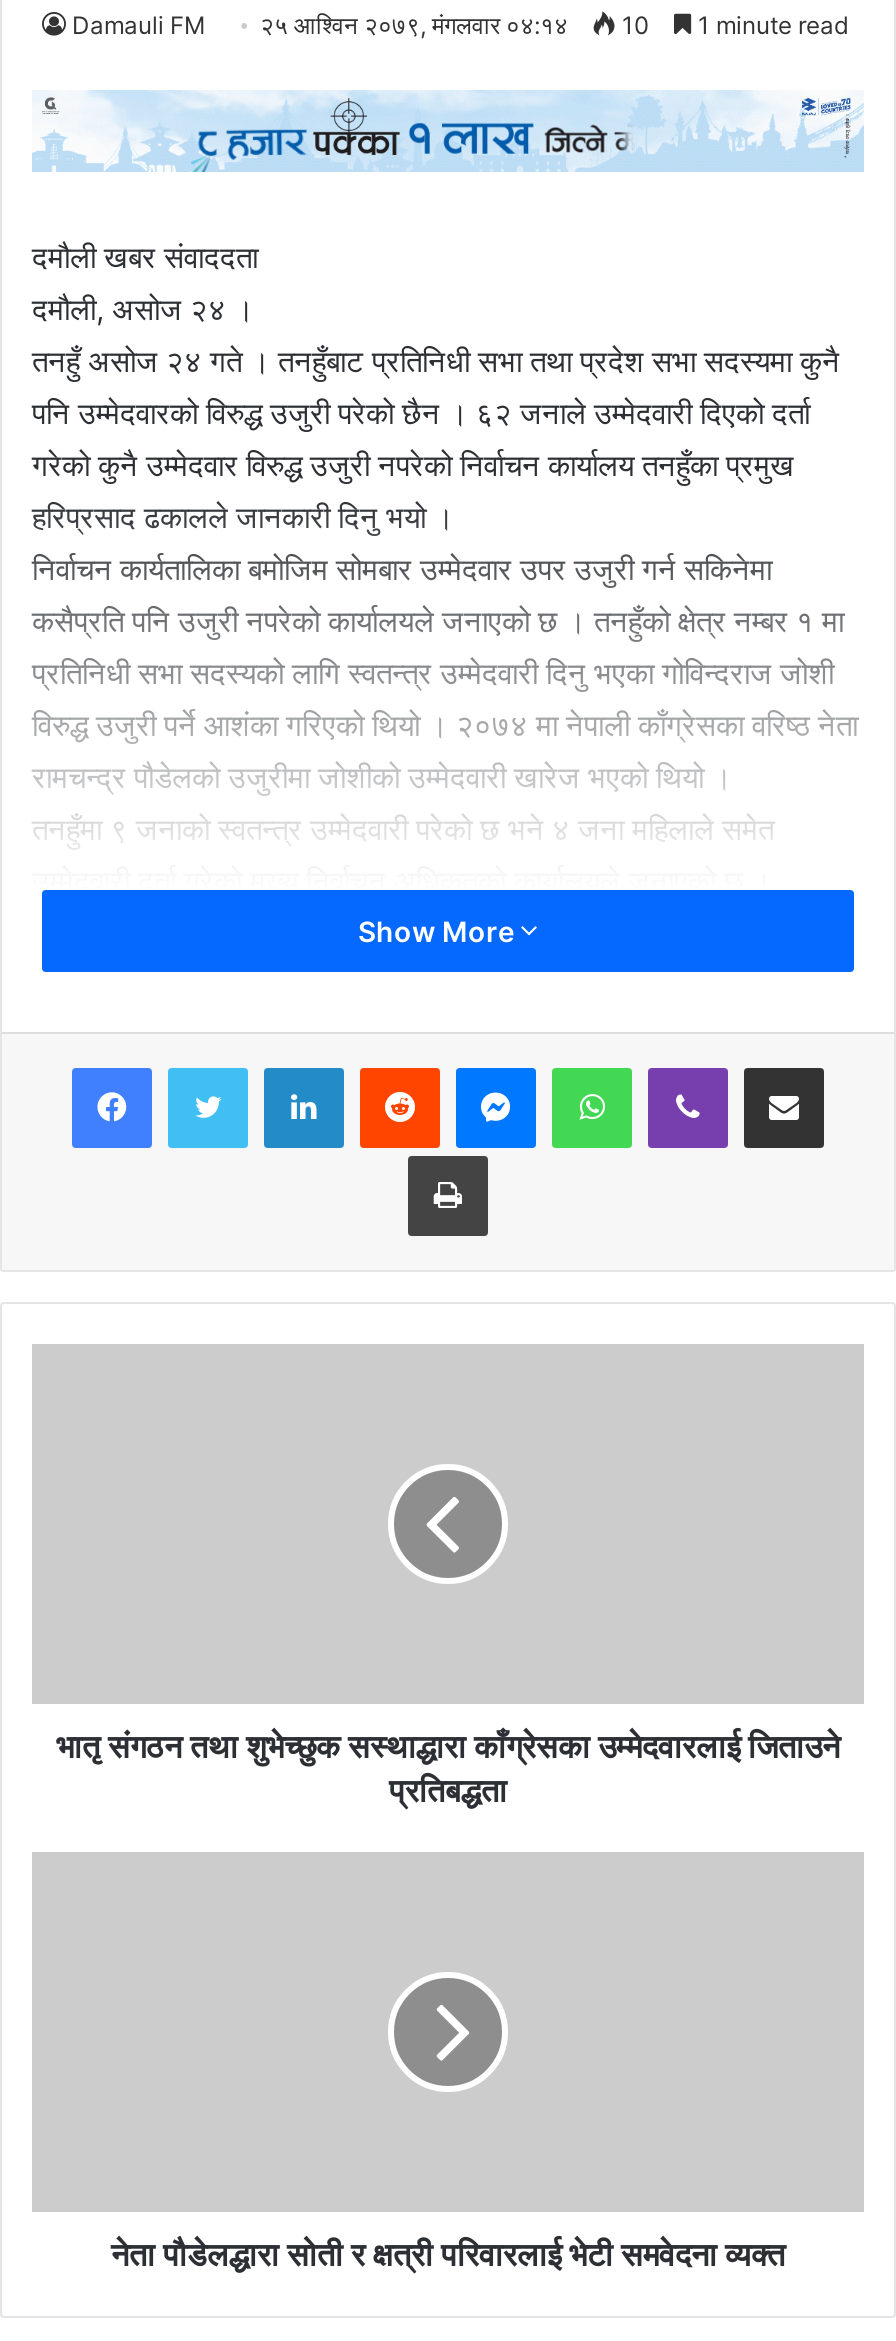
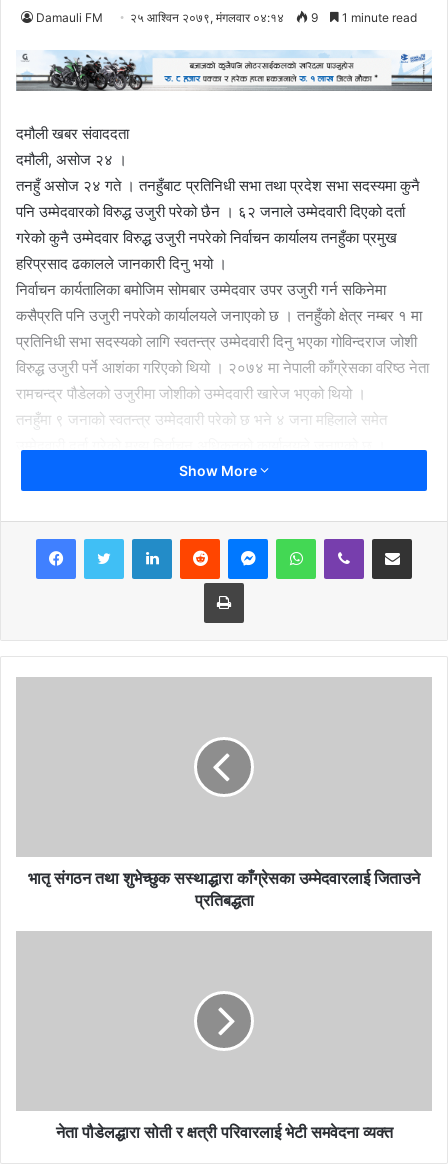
- Damauli FM २५ आश्विन २०७९, मंगलवार ०४:१४ 10 1 minute read
+ Damauli FM २५ आश्विन २०७९, मंगलवार ०४:१४ 9 1 minute read

- [image]
+ [image]
